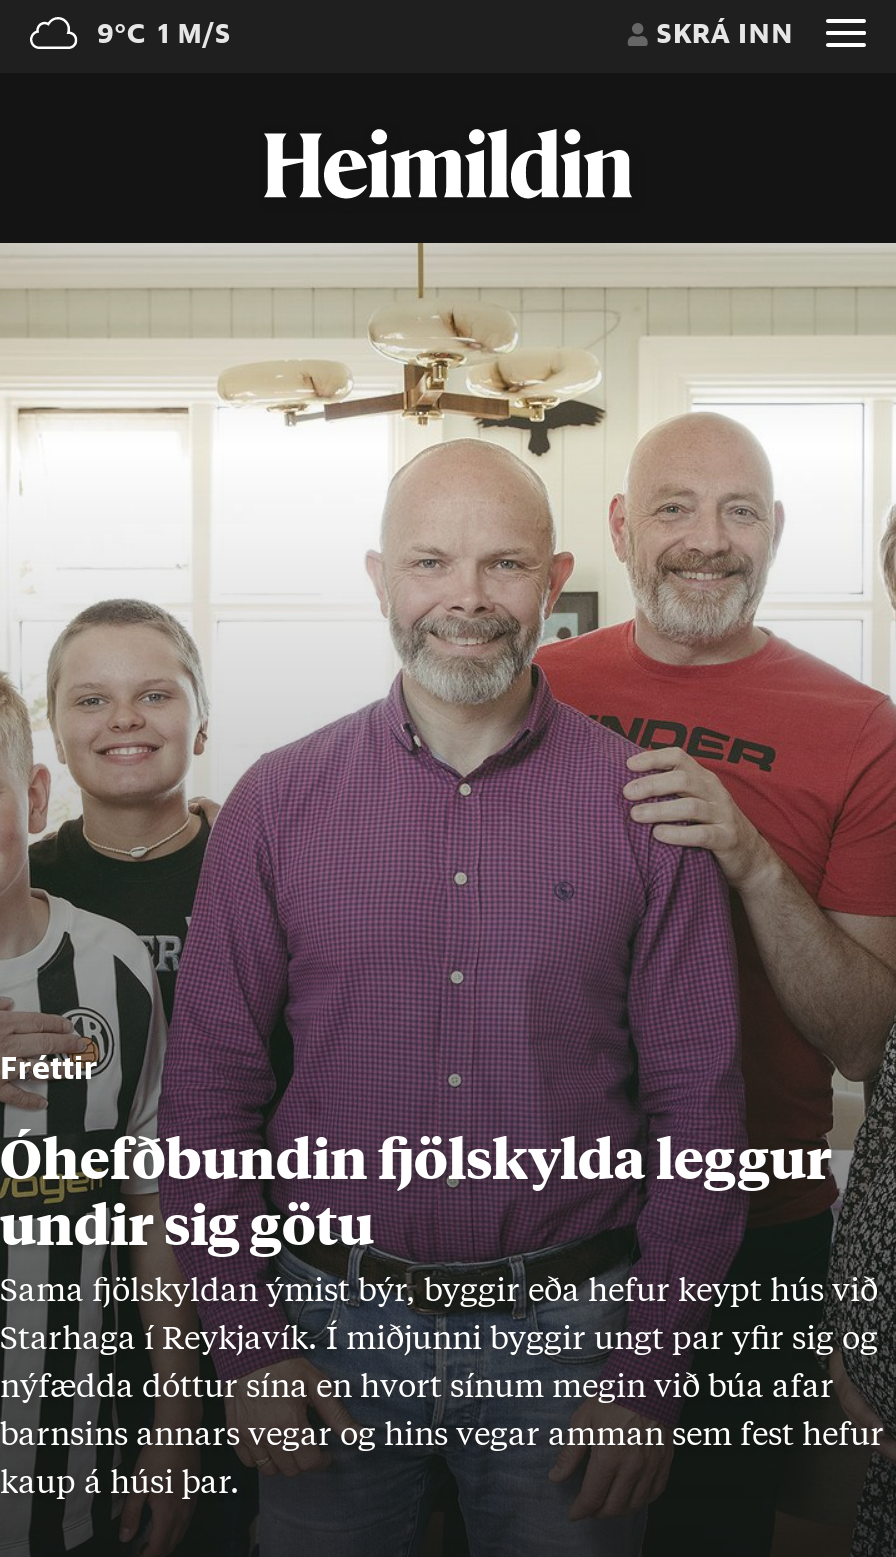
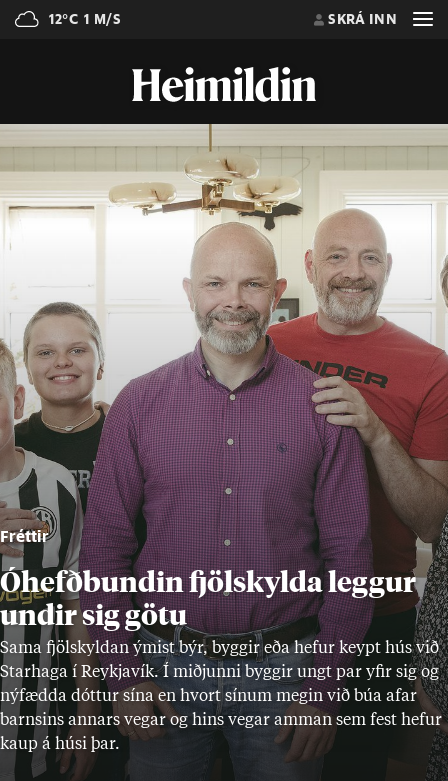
- 9°C 1 M/S
+ 12°C 1 M/S
